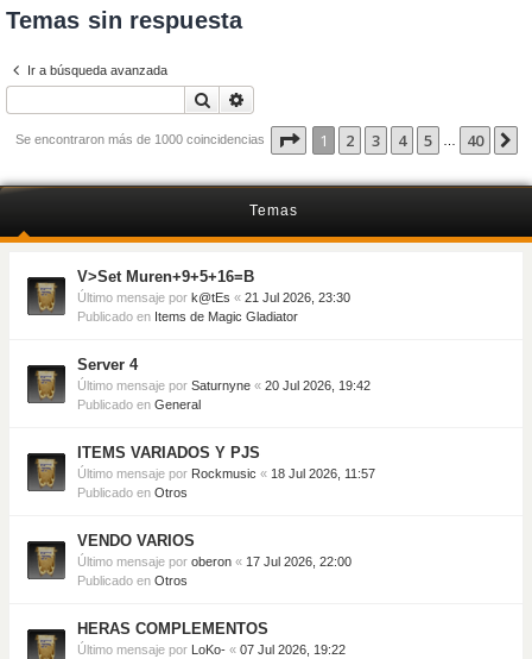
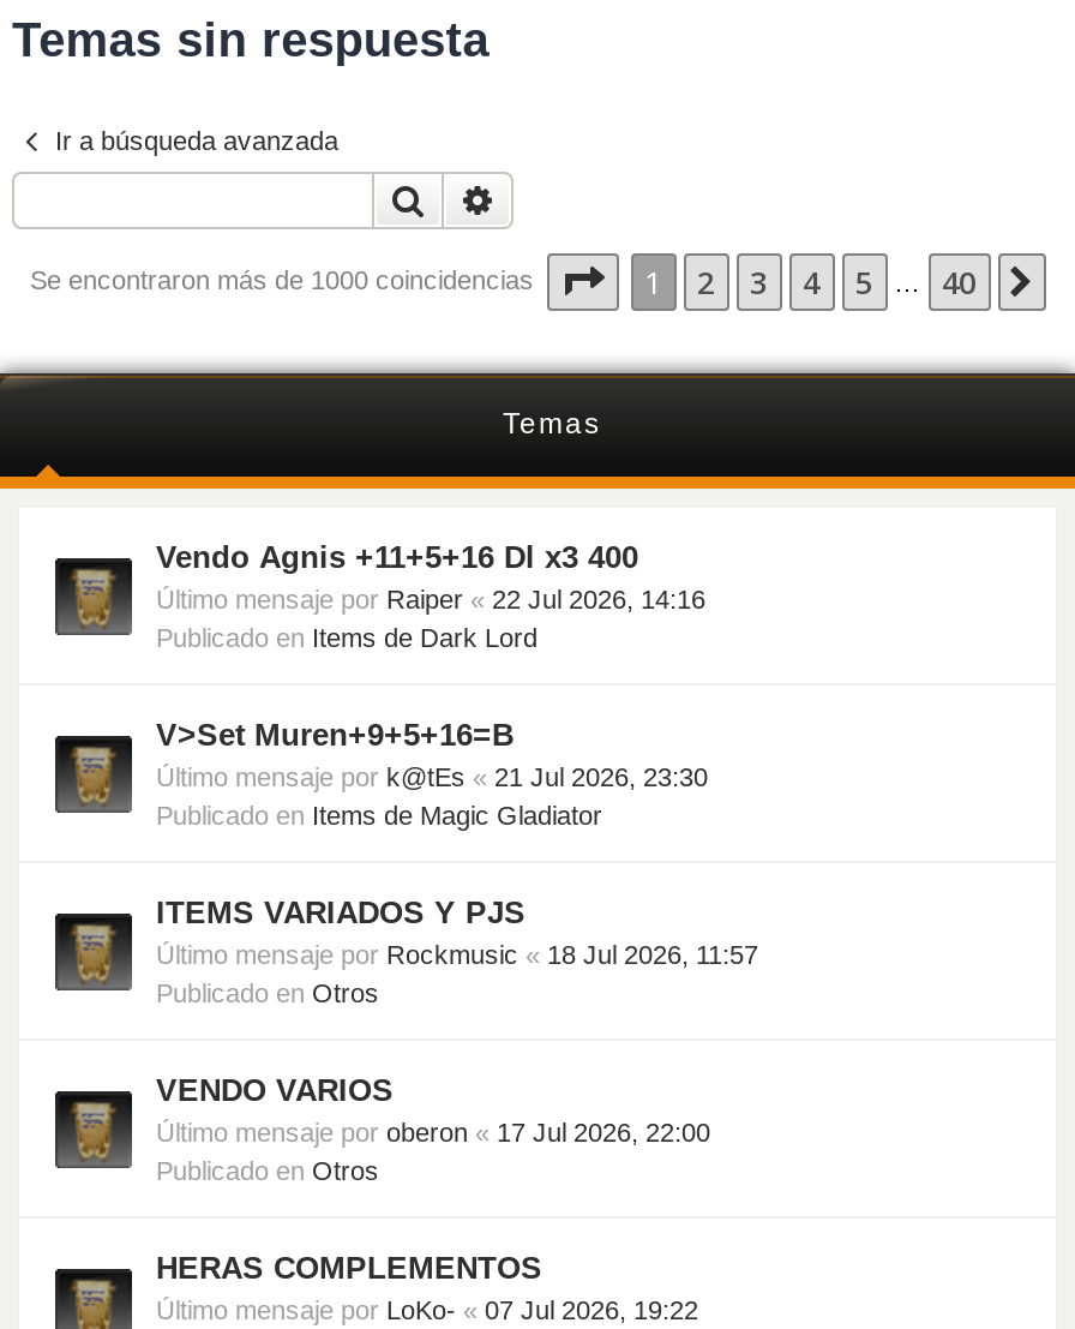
+ Vendo Agnis +11+5+16 Dl x3 400
+ Último mensaje por Raiper «22 Jul 2026, 14:16
+ Publicado en Items de Dark Lord

moved down: V>Set Muren+9+5+16=B | Último mensaje por k@tEs «21 Jul 2026, 23:30 | Publicado en Items de Magic Gladiator

- Server 4
- Último mensaje por Saturnyne «20 Jul 2026, 19:42
- Publicado en General
